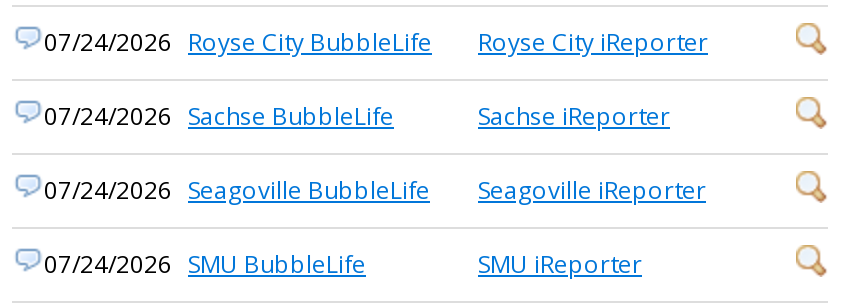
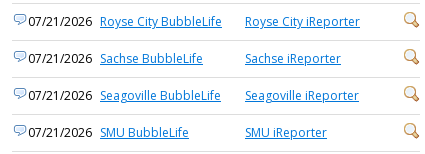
- 07/24/2026 Royse City BubbleLife
+ 07/21/2026 Royse City BubbleLife

- 07/24/2026 Sachse BubbleLife
+ 07/21/2026 Sachse BubbleLife

- 07/24/2026 Seagoville BubbleLife
+ 07/21/2026 Seagoville BubbleLife

- 07/24/2026 SMU BubbleLife
+ 07/21/2026 SMU BubbleLife
